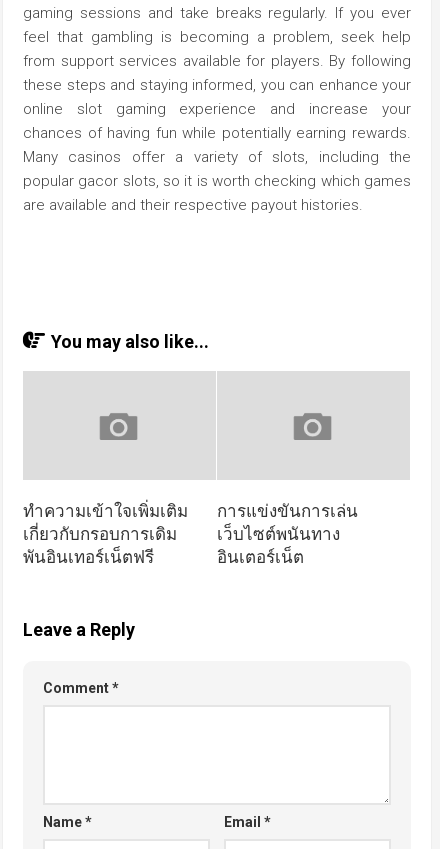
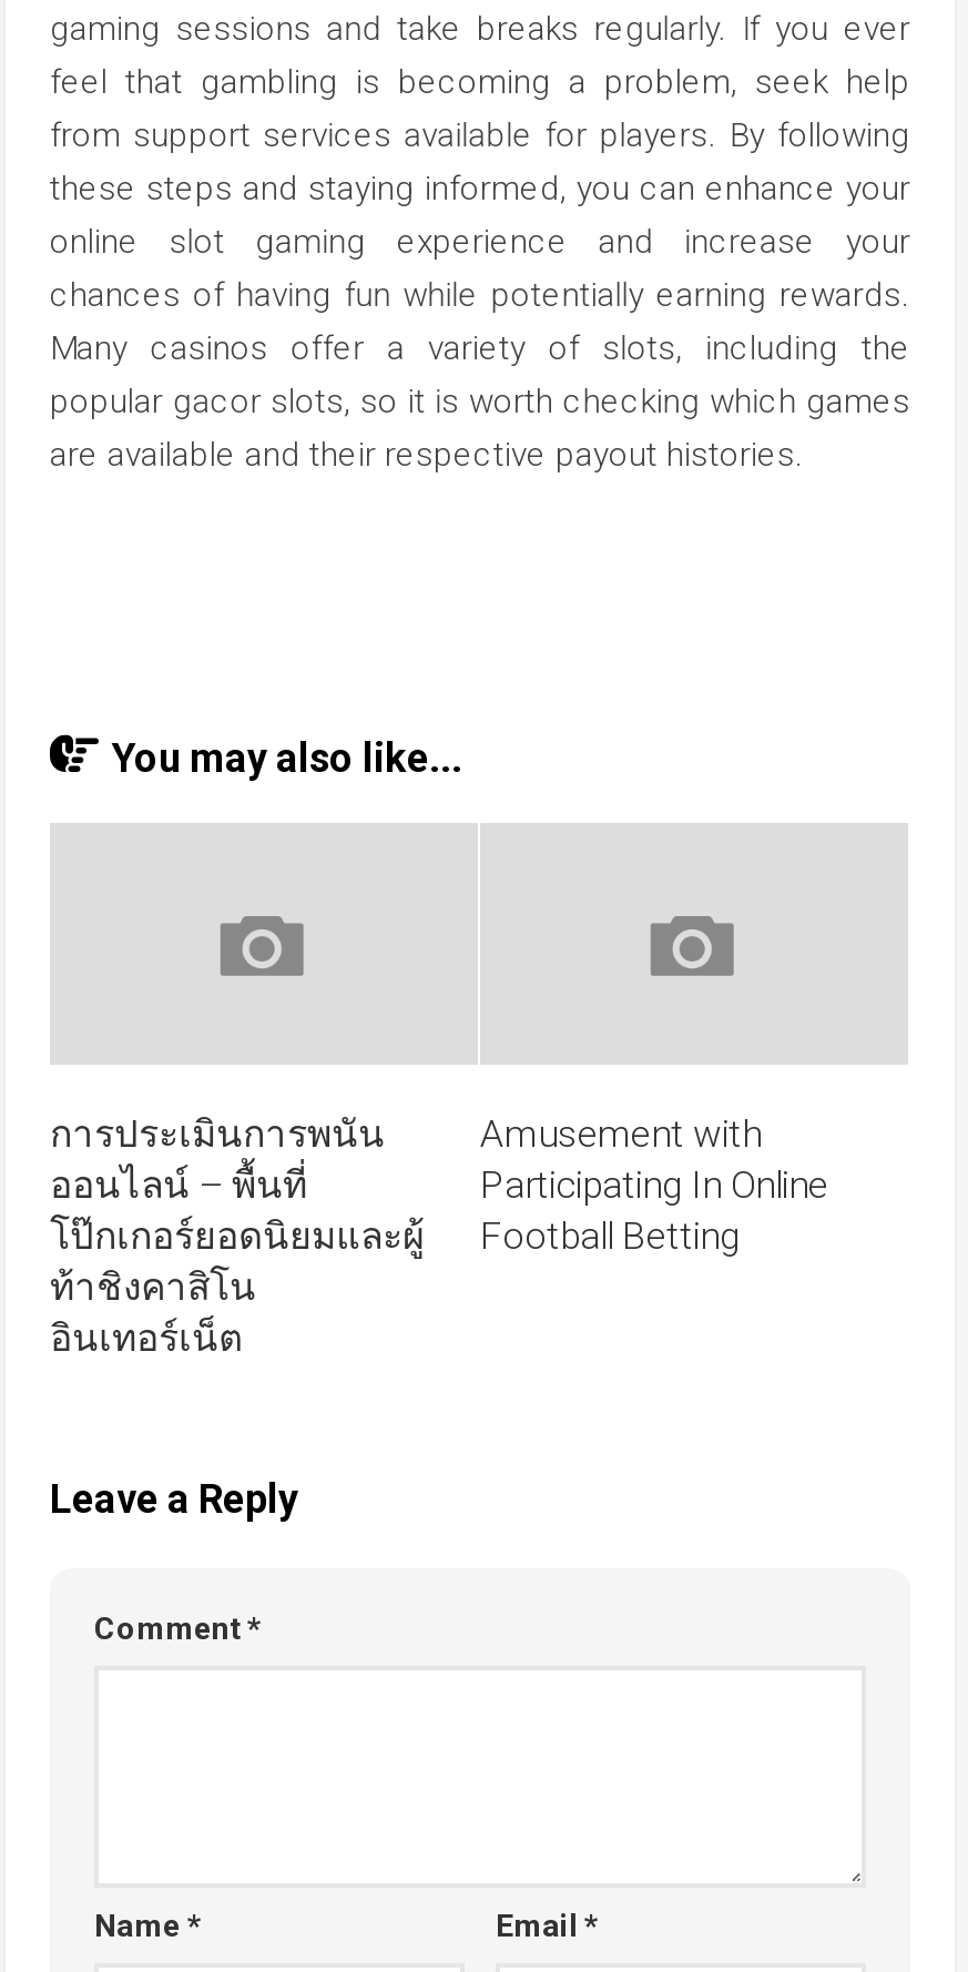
- ทำความเข้าใจเพิ่มเติม
- เกี่ยวกับกรอบการเดิม
- พันอินเทอร์เน็ตฟรี
+ การประเมินการพนัน
+ ออนไลน์ – พื้นที่
+ โป๊กเกอร์ยอดนิยมและผู้
+ ท้าชิงคาสิโน
+ อินเทอร์เน็ต

- การแข่งขันการเล่น
- เว็บไซต์พนันทาง
- อินเตอร์เน็ต
+ Amusement with
+ Participating In Online
+ Football Betting
